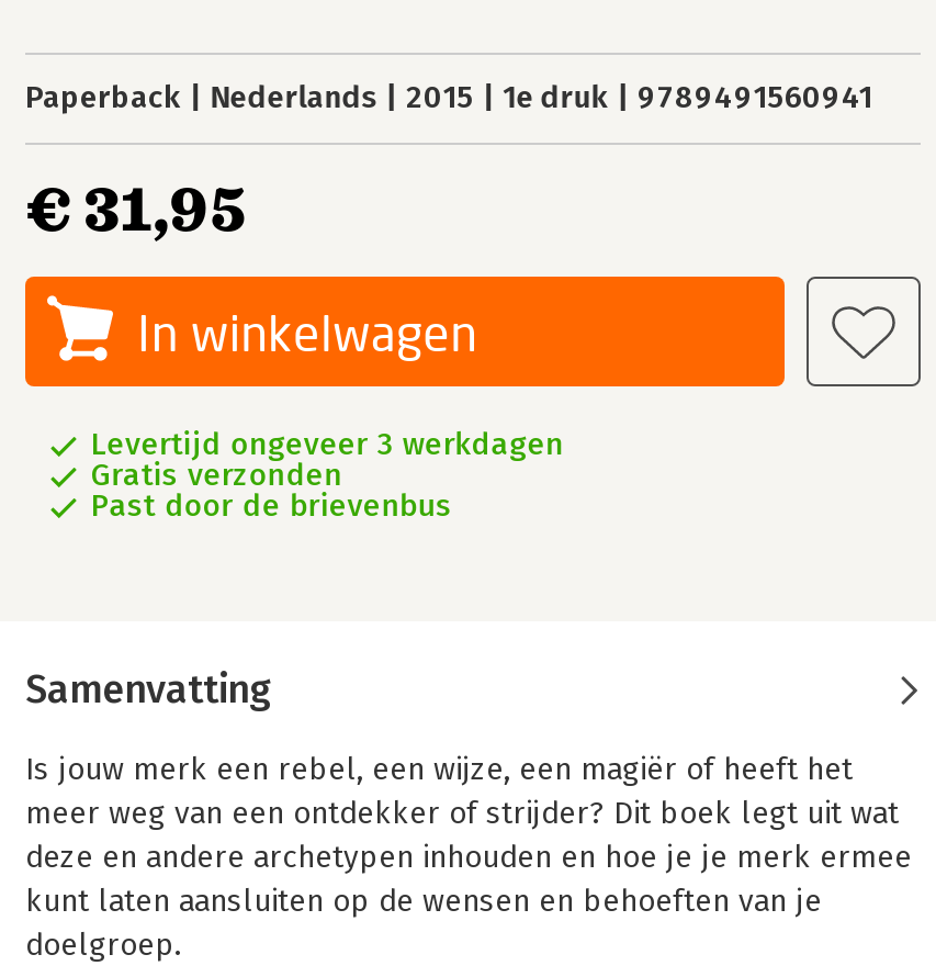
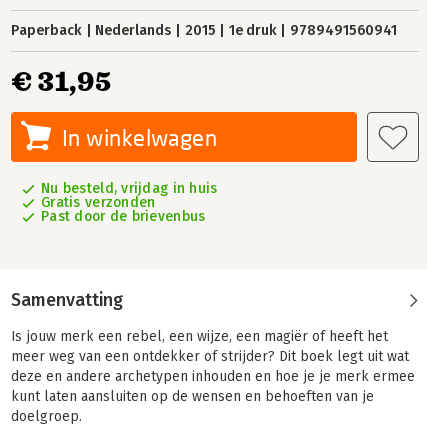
- Levertijd ongeveer 3 werkdagen
+ Nu besteld, vrijdag in huis
